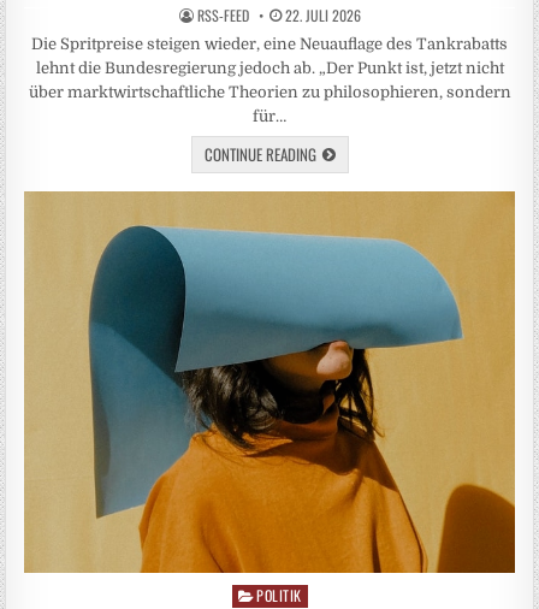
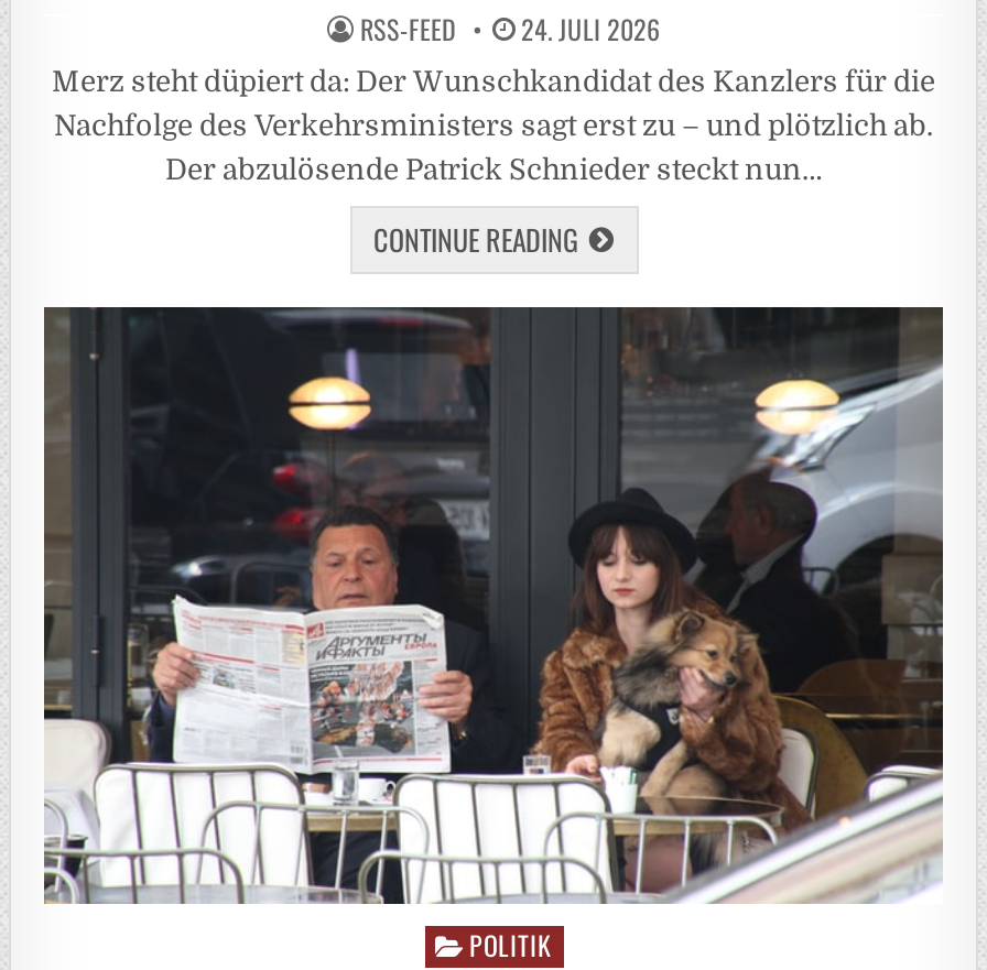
- RSS-FEED 22. JULI 2026
+ RSS-FEED 24. JULI 2026

- Die Spritpreise steigen wieder, eine Neuauflage des Tankrabatts
- lehnt die Bundesregierung jedoch ab. „Der Punkt ist, jetzt nicht
- über marktwirtschaftliche Theorien zu philosophieren, sondern
- für…
+ Merz steht düpiert da: Der Wunschkandidat des Kanzlers für die
+ Nachfolge des Verkehrsministers sagt erst zu – und plötzlich ab.
+ Der abzulösende Patrick Schnieder steckt nun…

- [image]
+ [image]
